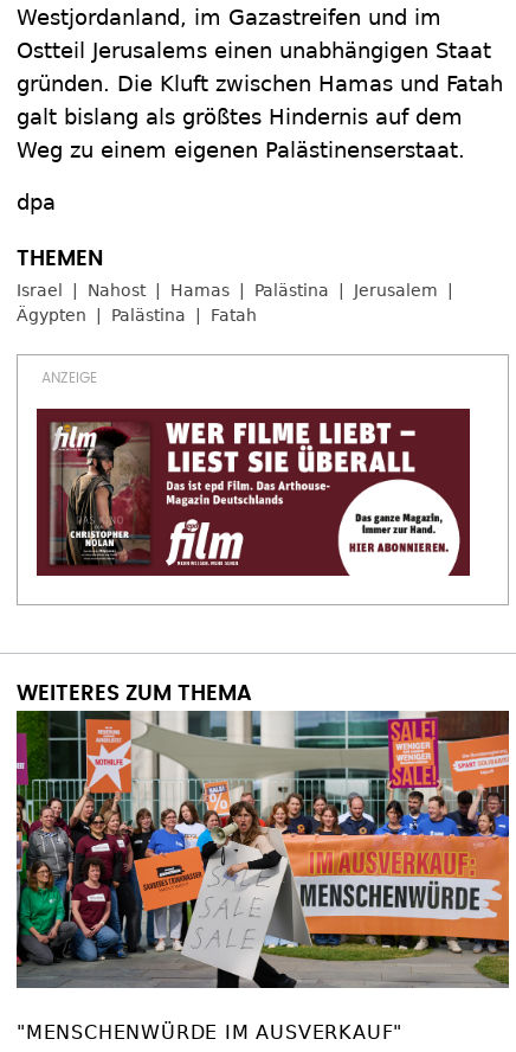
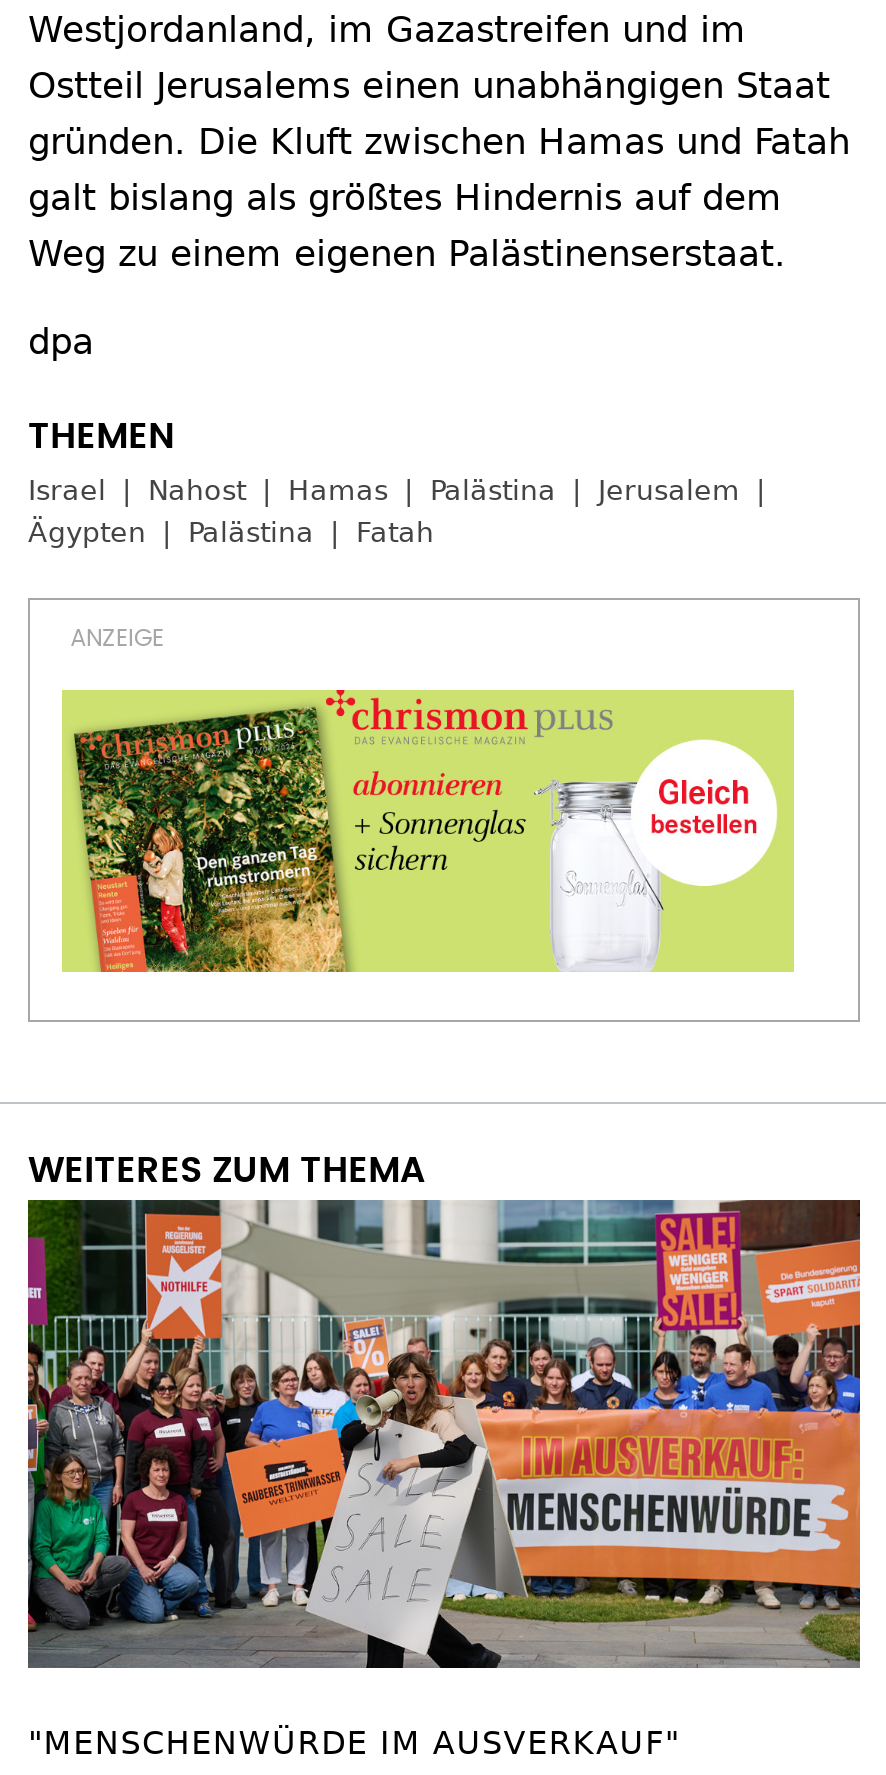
- [image]
+ [image]
